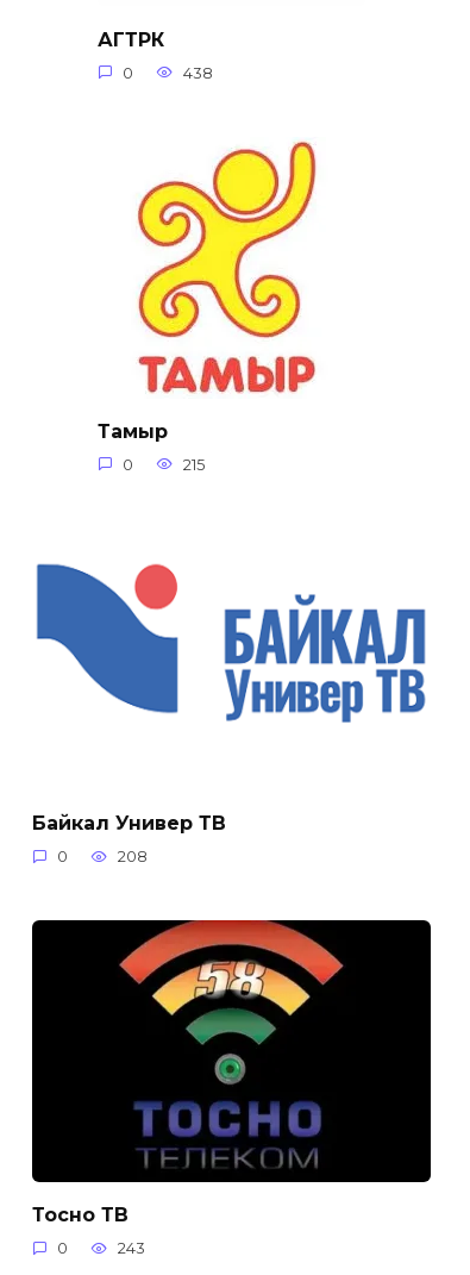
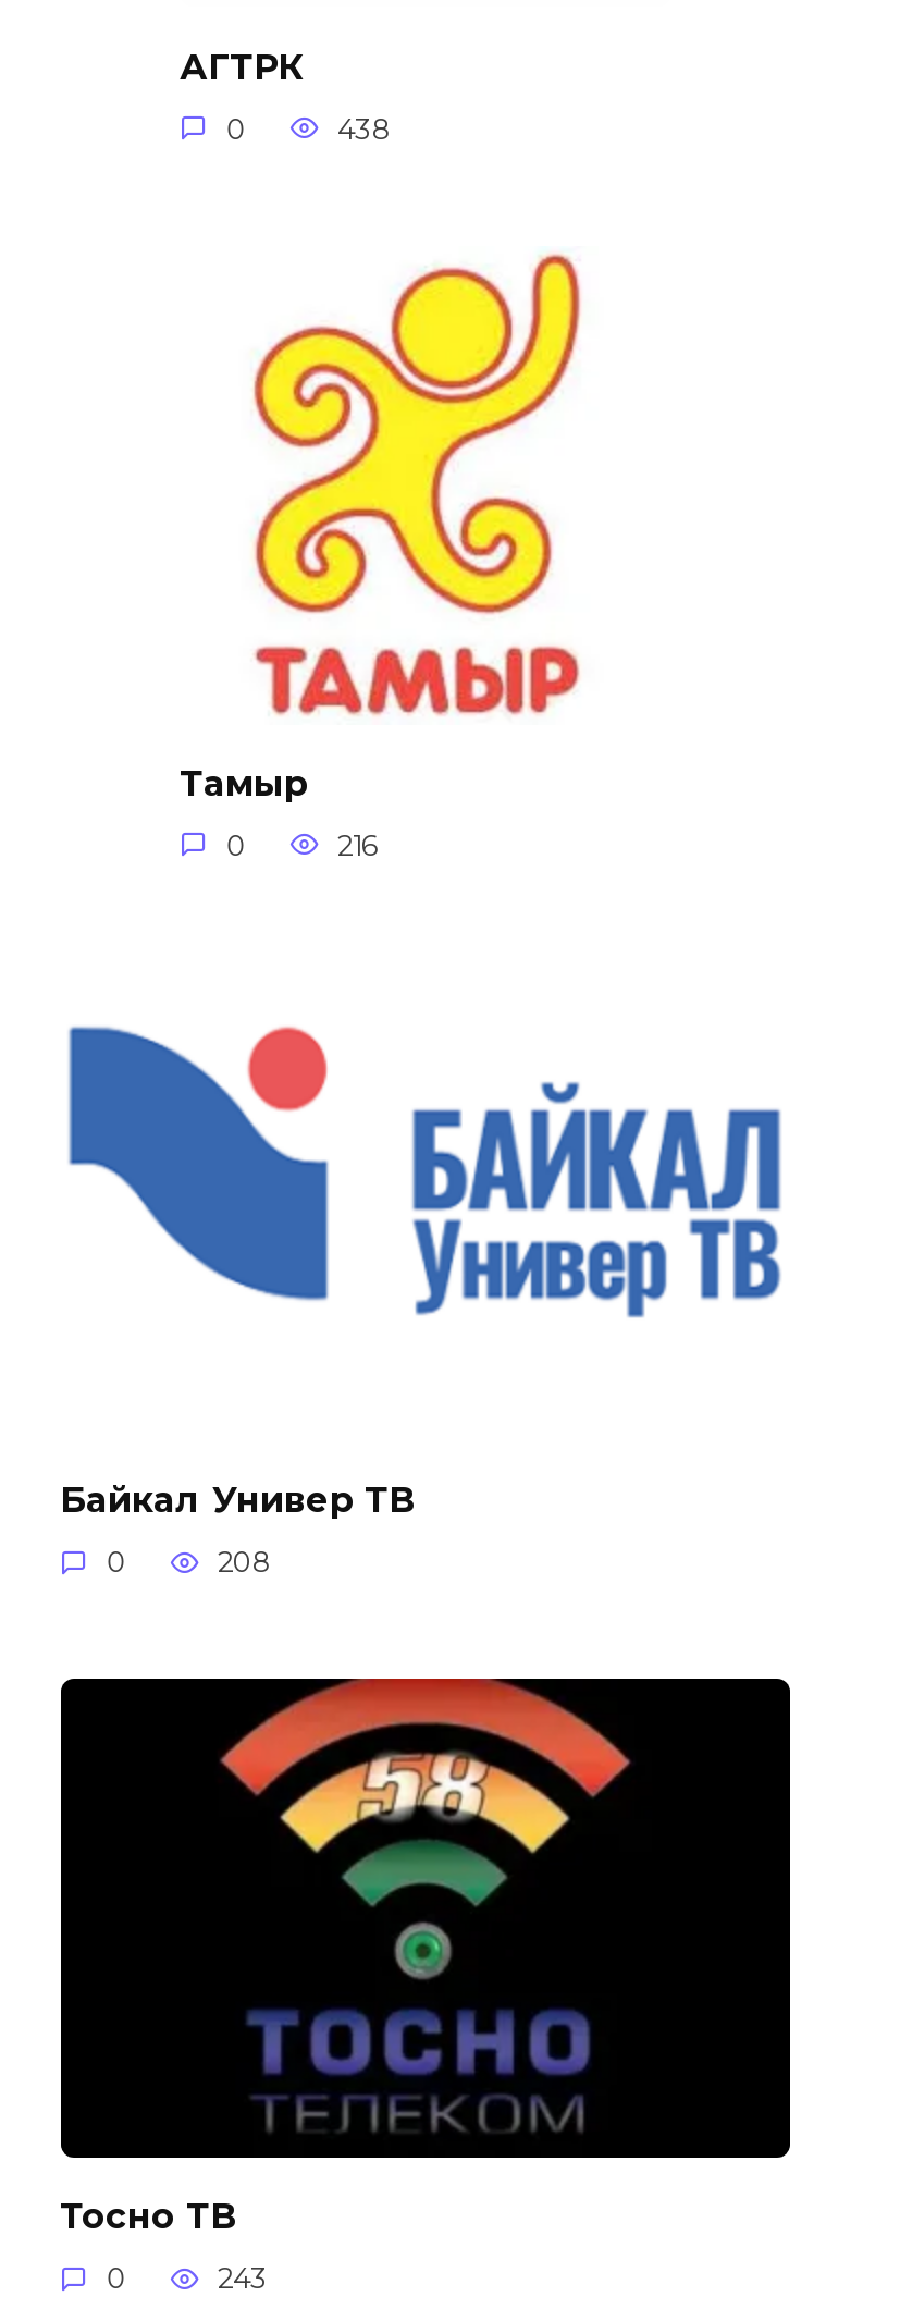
- 215
+ 216
